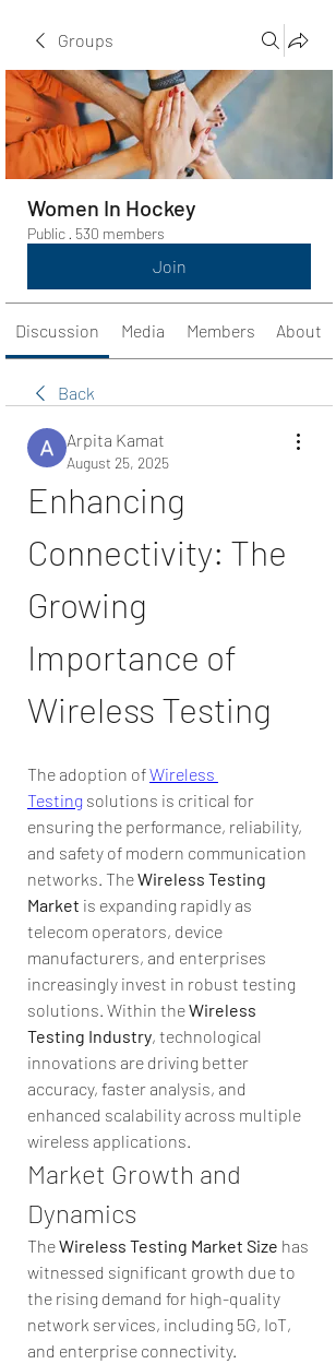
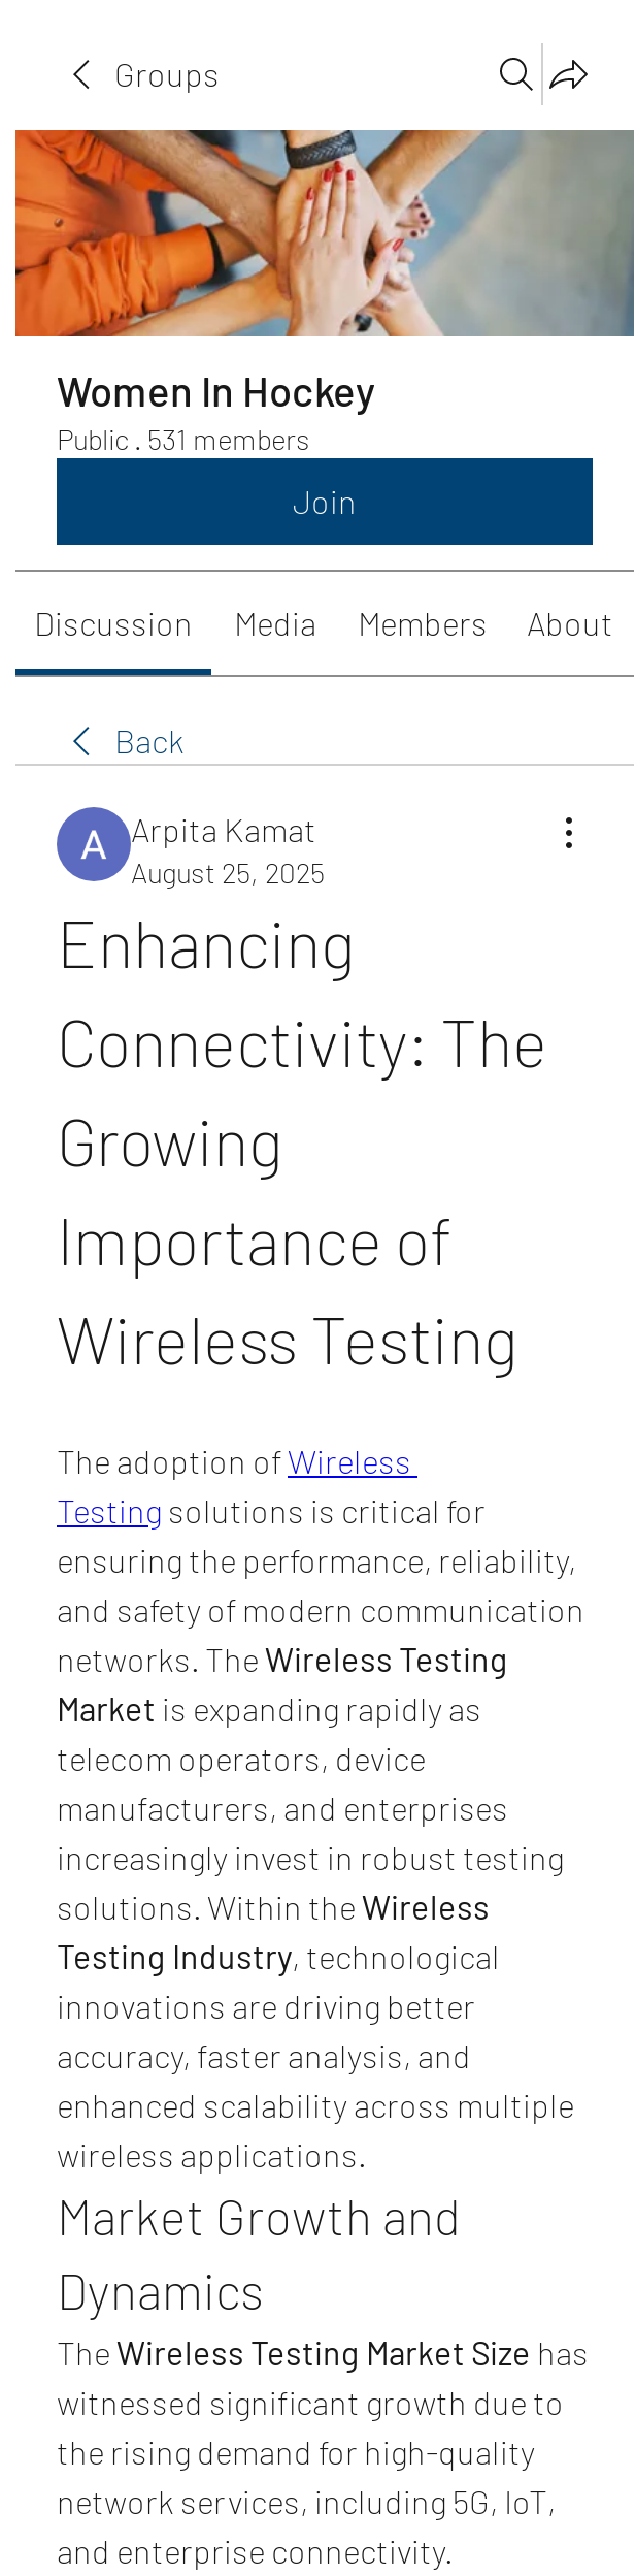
- Public 530 members
+ Public 531 members
